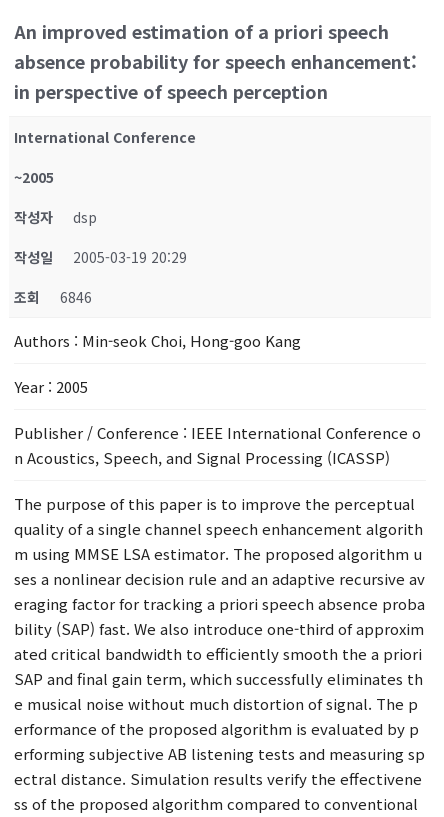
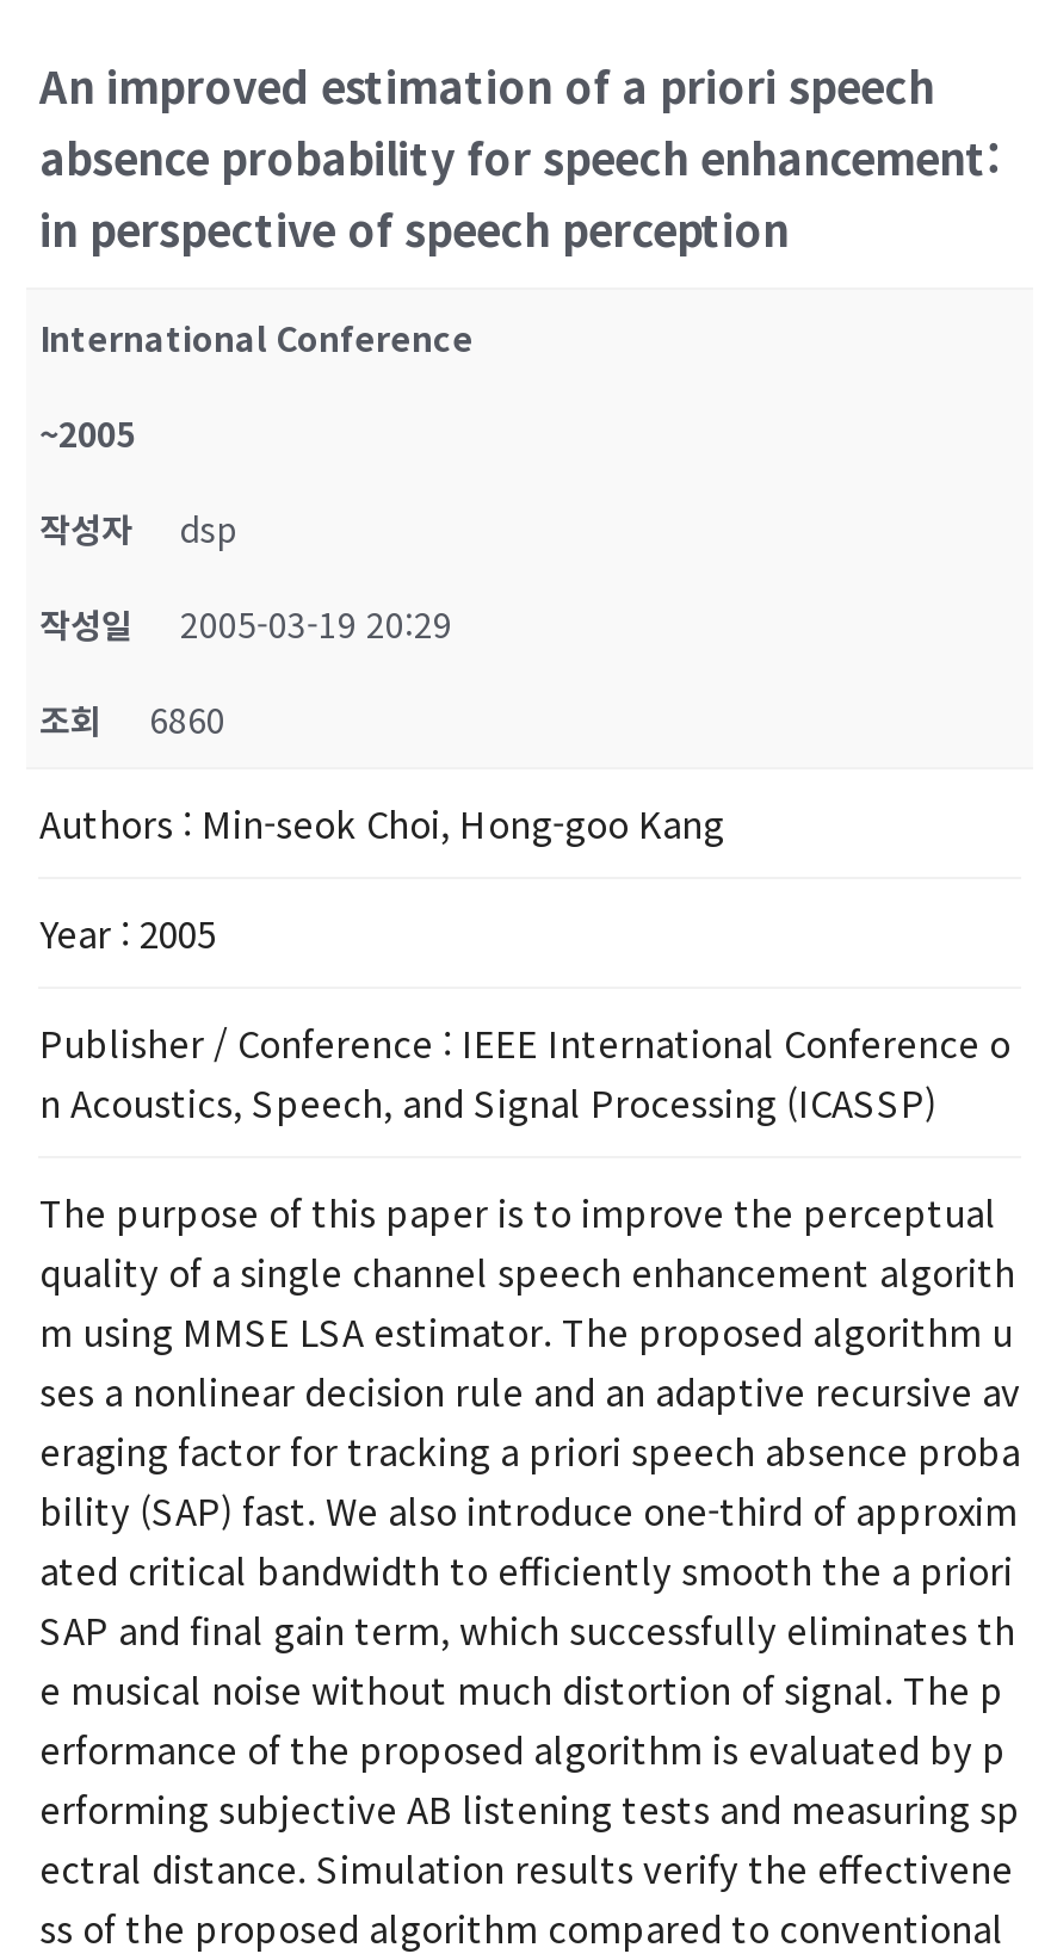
- 조회 6846
+ 조회 6860
